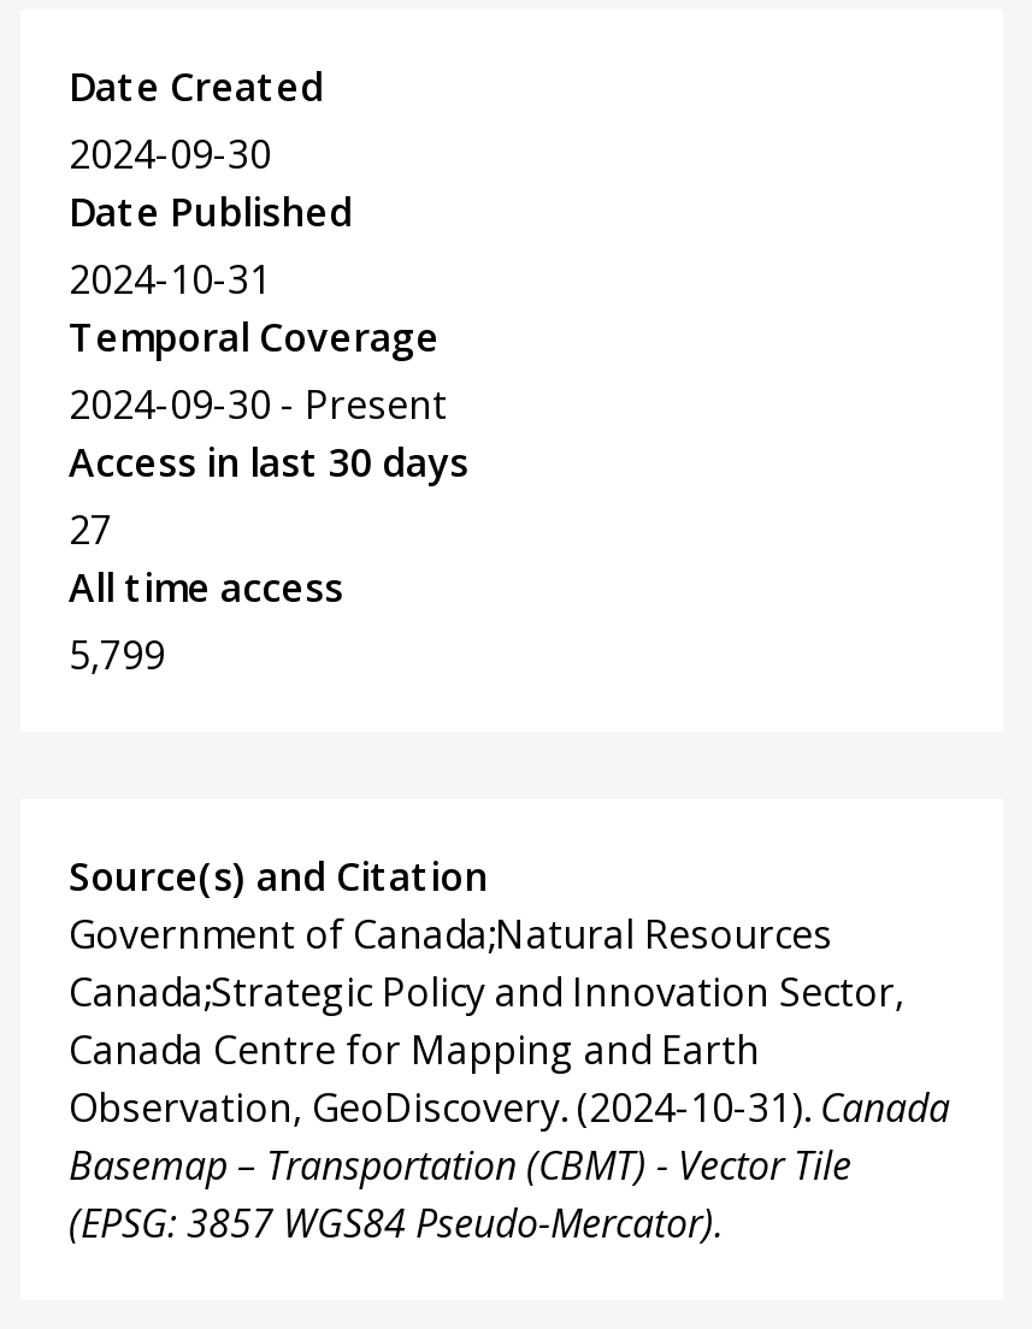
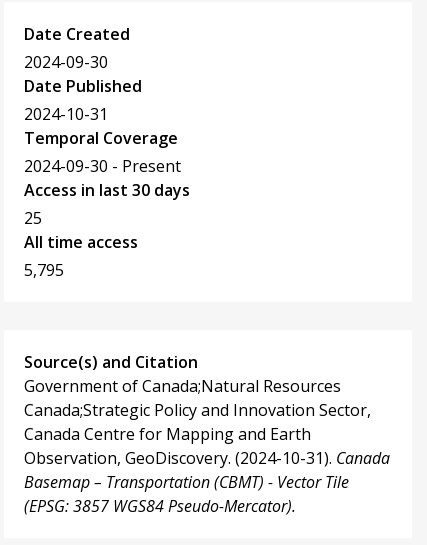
- 27
+ 25

- 5,799
+ 5,795
